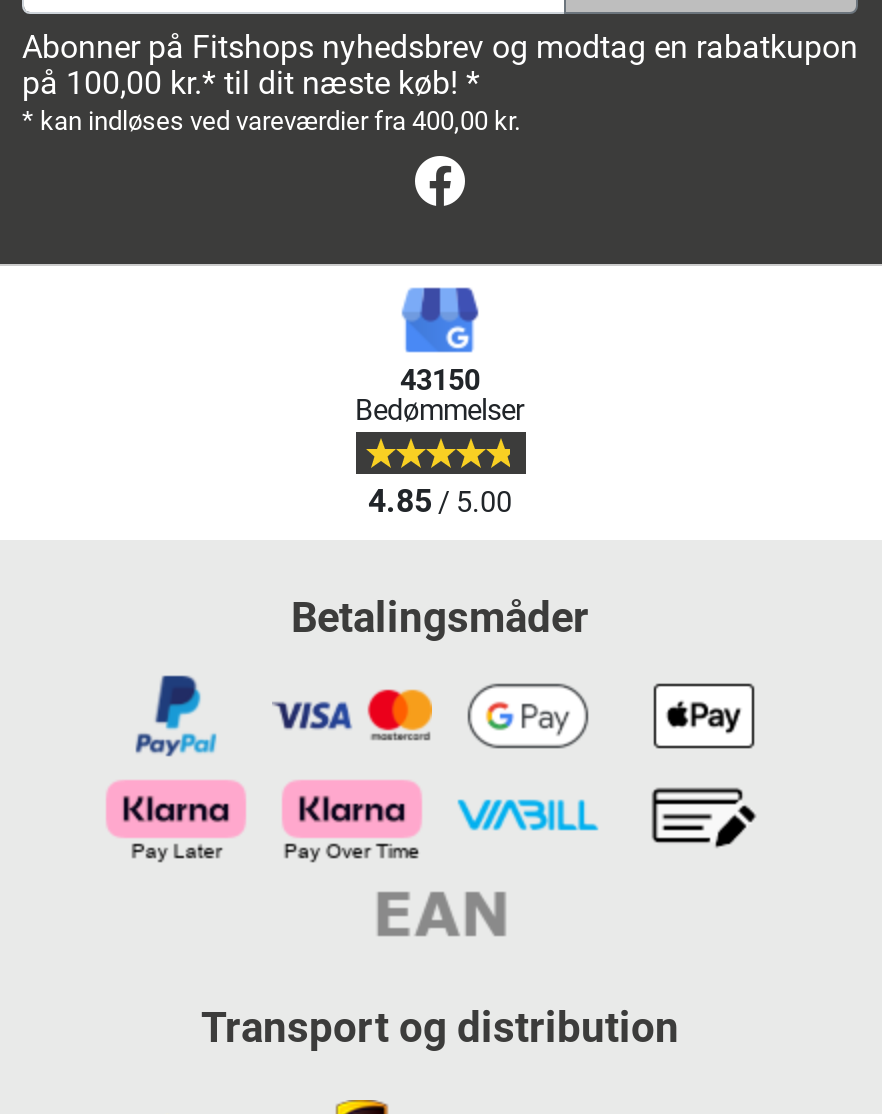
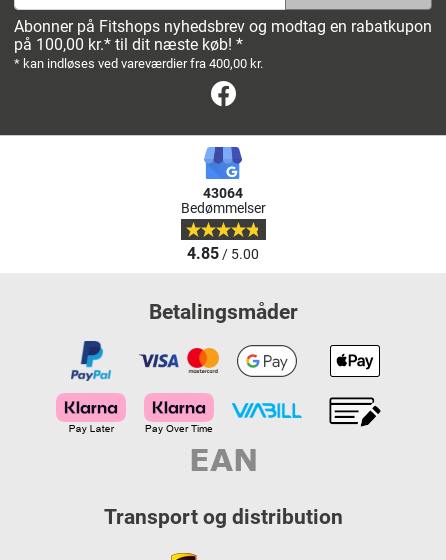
- 43150
+ 43064
